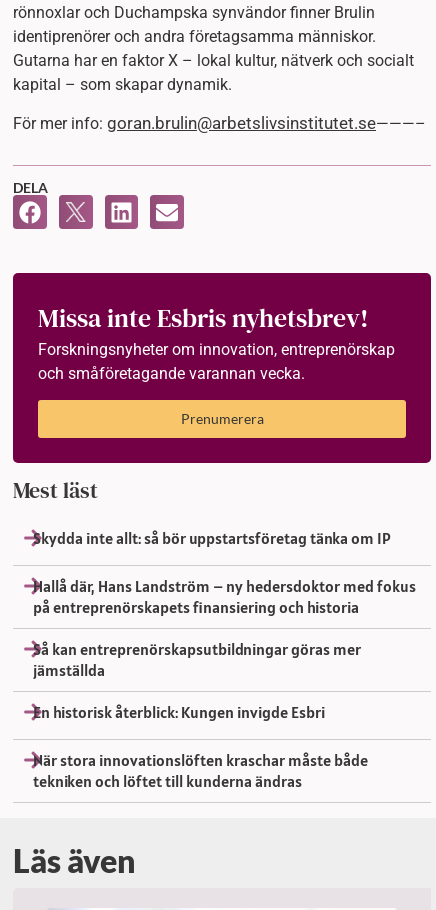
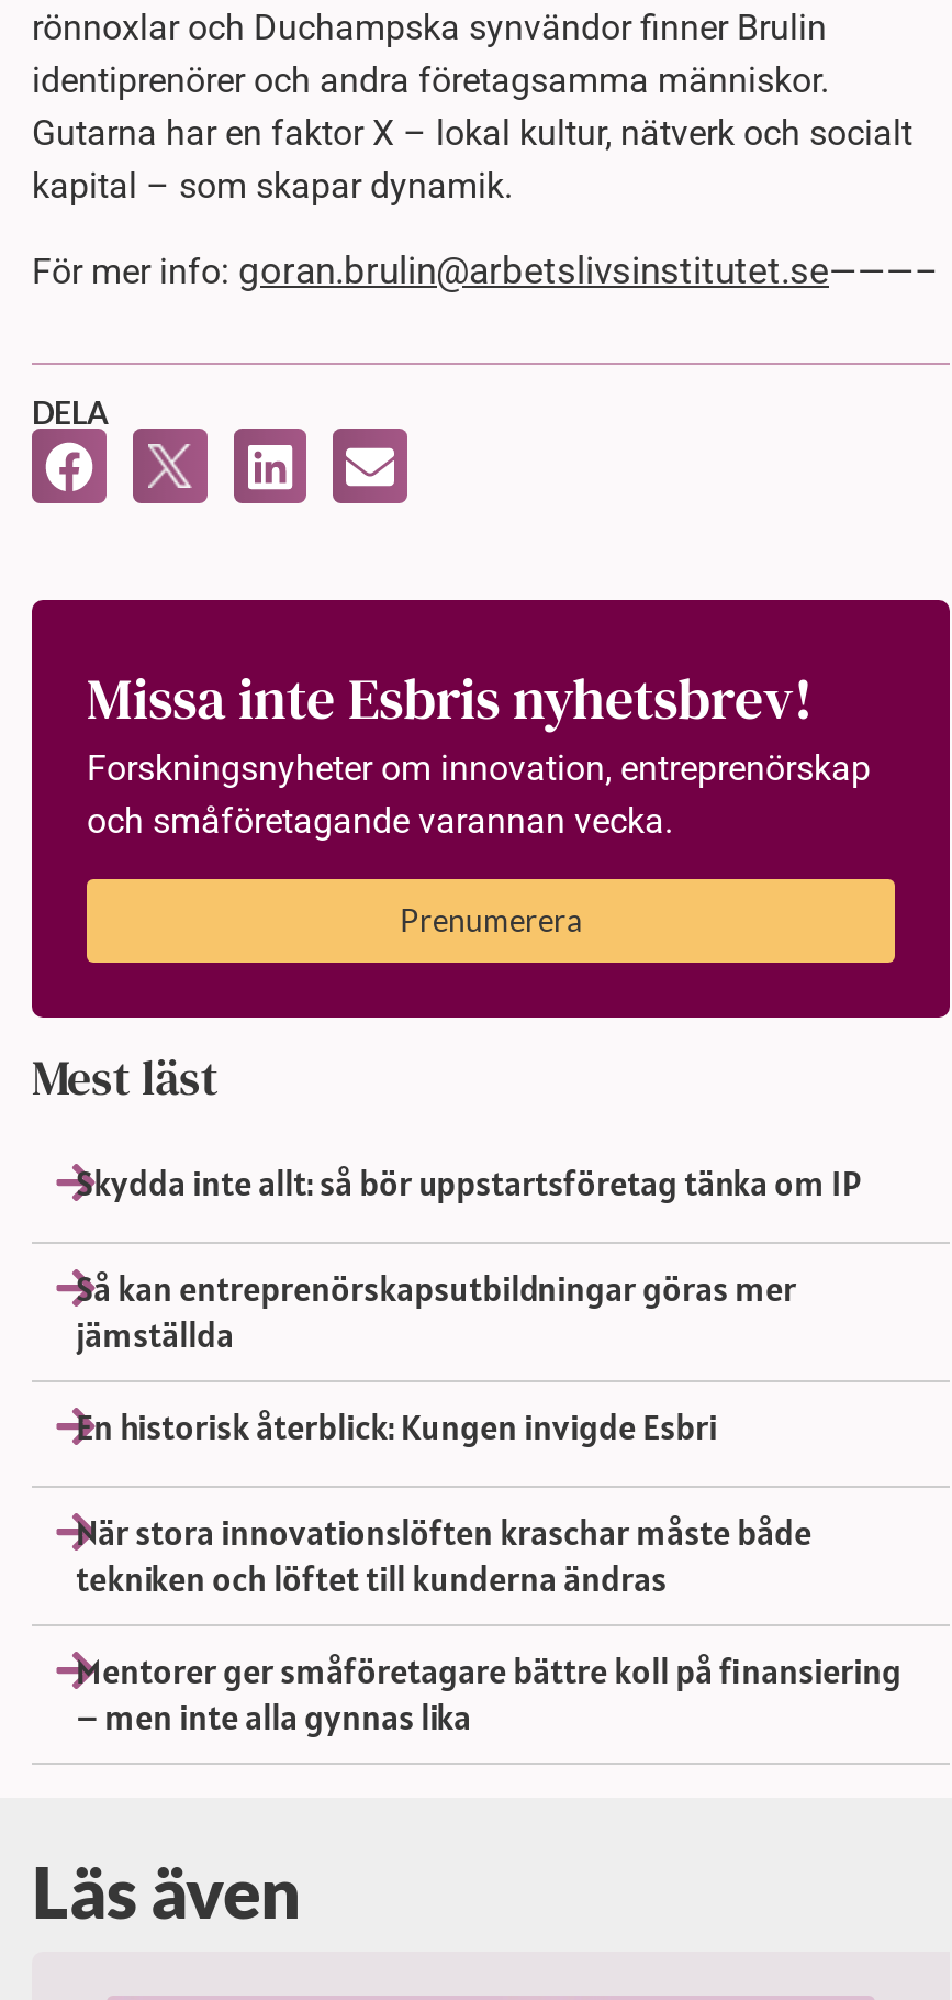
- Hallå där, Hans Landström – ny hedersdoktor med fokus
- på entreprenörskapets finansiering och historia

moved up: Så kan entreprenörskapsutbildningar göras mer | jämställda | En historisk återblick: Kungen invigde Esbri | När stora innovationslöften kraschar måste både | tekniken och löftet till kunderna ändras

+ Mentorer ger småföretagare bättre koll på finansiering
+ – men inte alla gynnas lika
